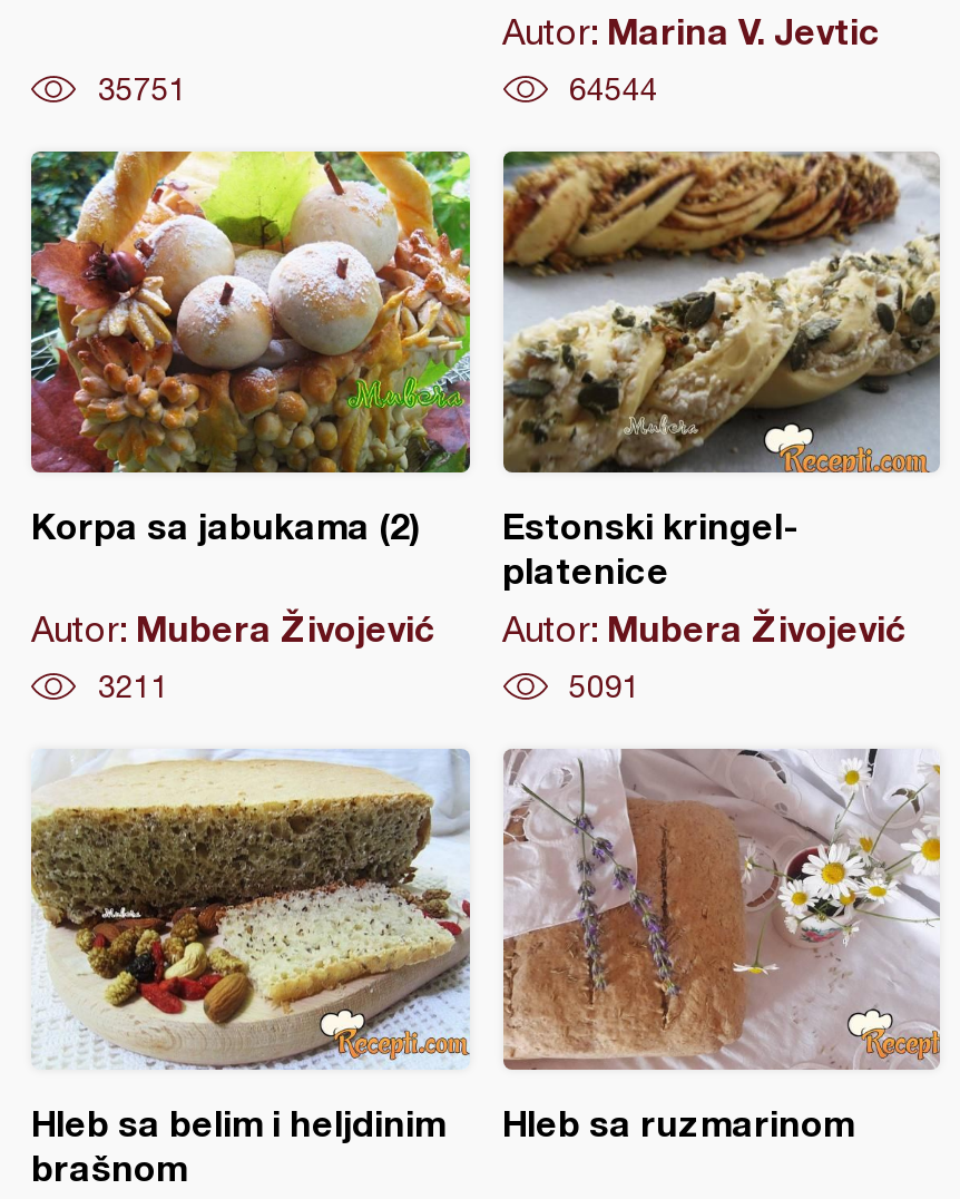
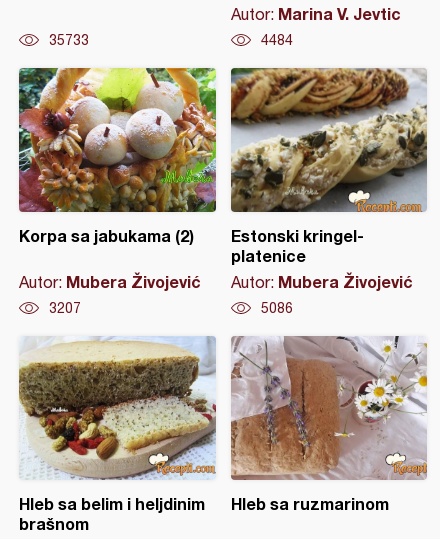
- 35751
+ 35733

- 64544
+ 4484

- 3211
+ 3207

- 5091
+ 5086
